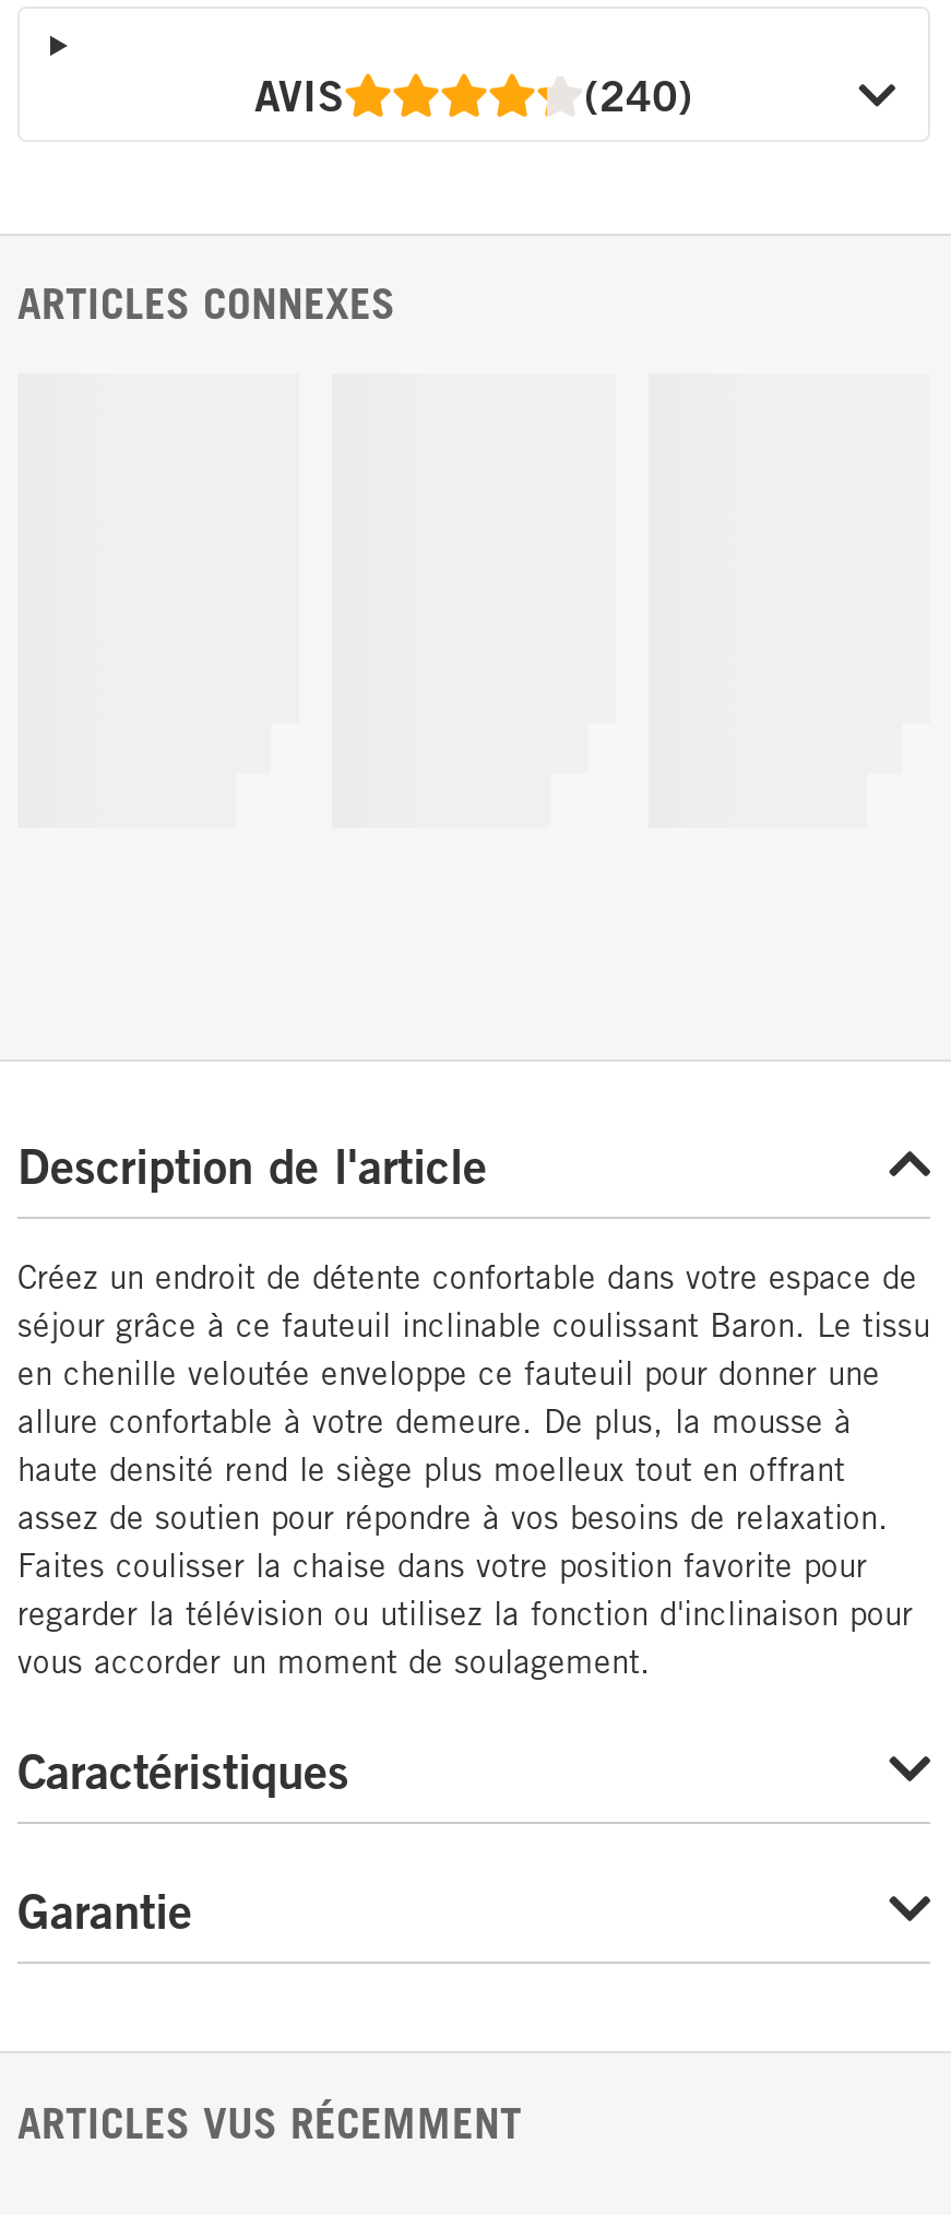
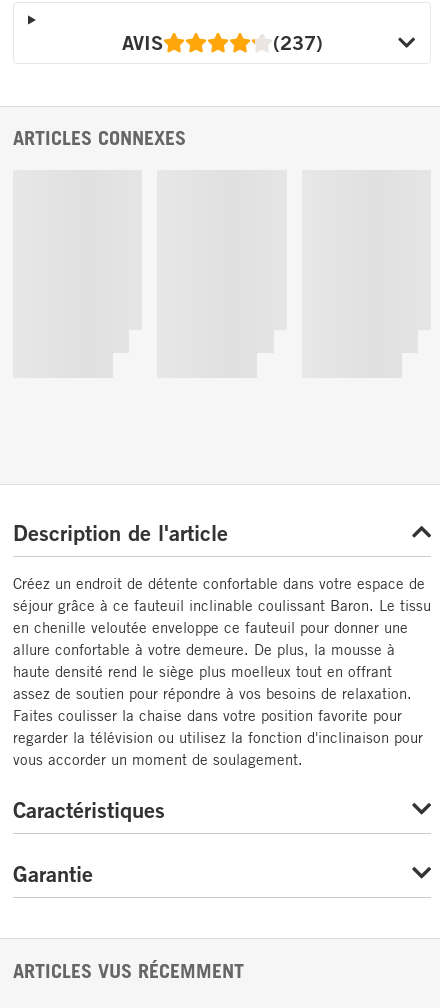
- (240)
+ (237)
